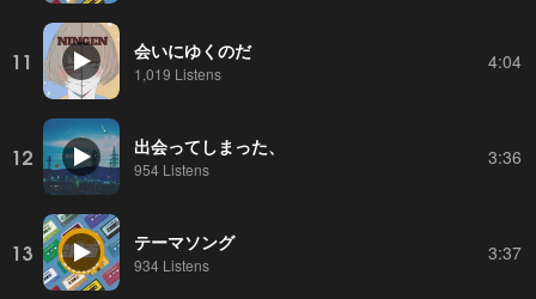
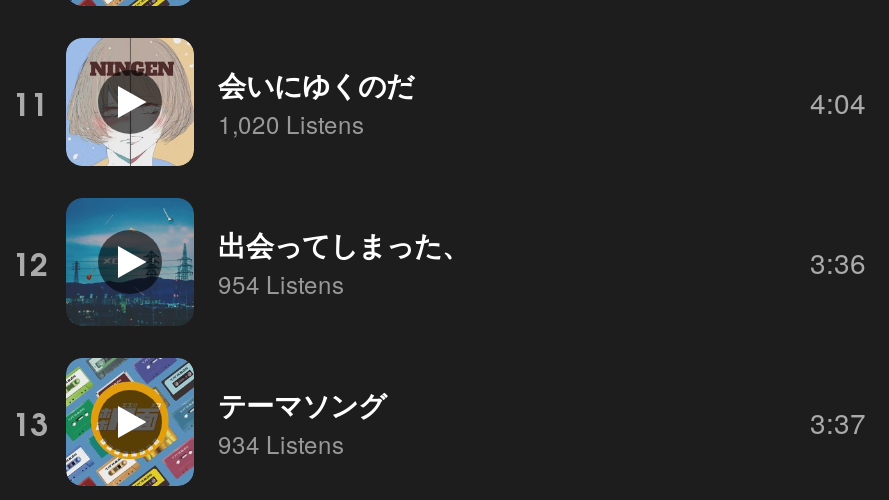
- 1,019 Listens
+ 1,020 Listens
